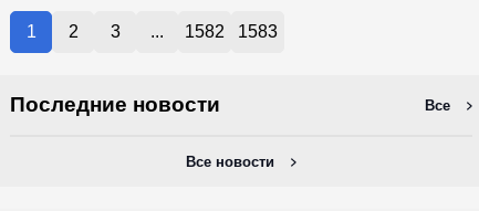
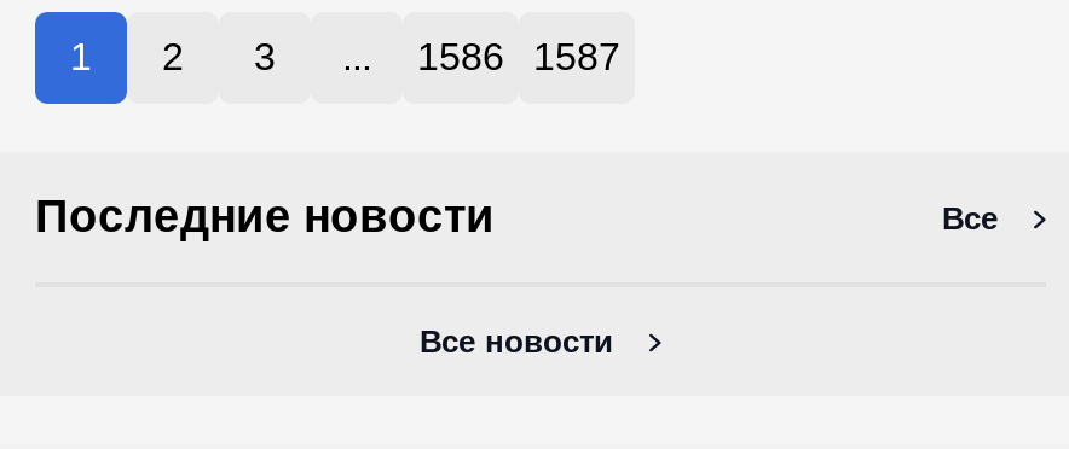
- 1582
+ 1586

- 1583
+ 1587
